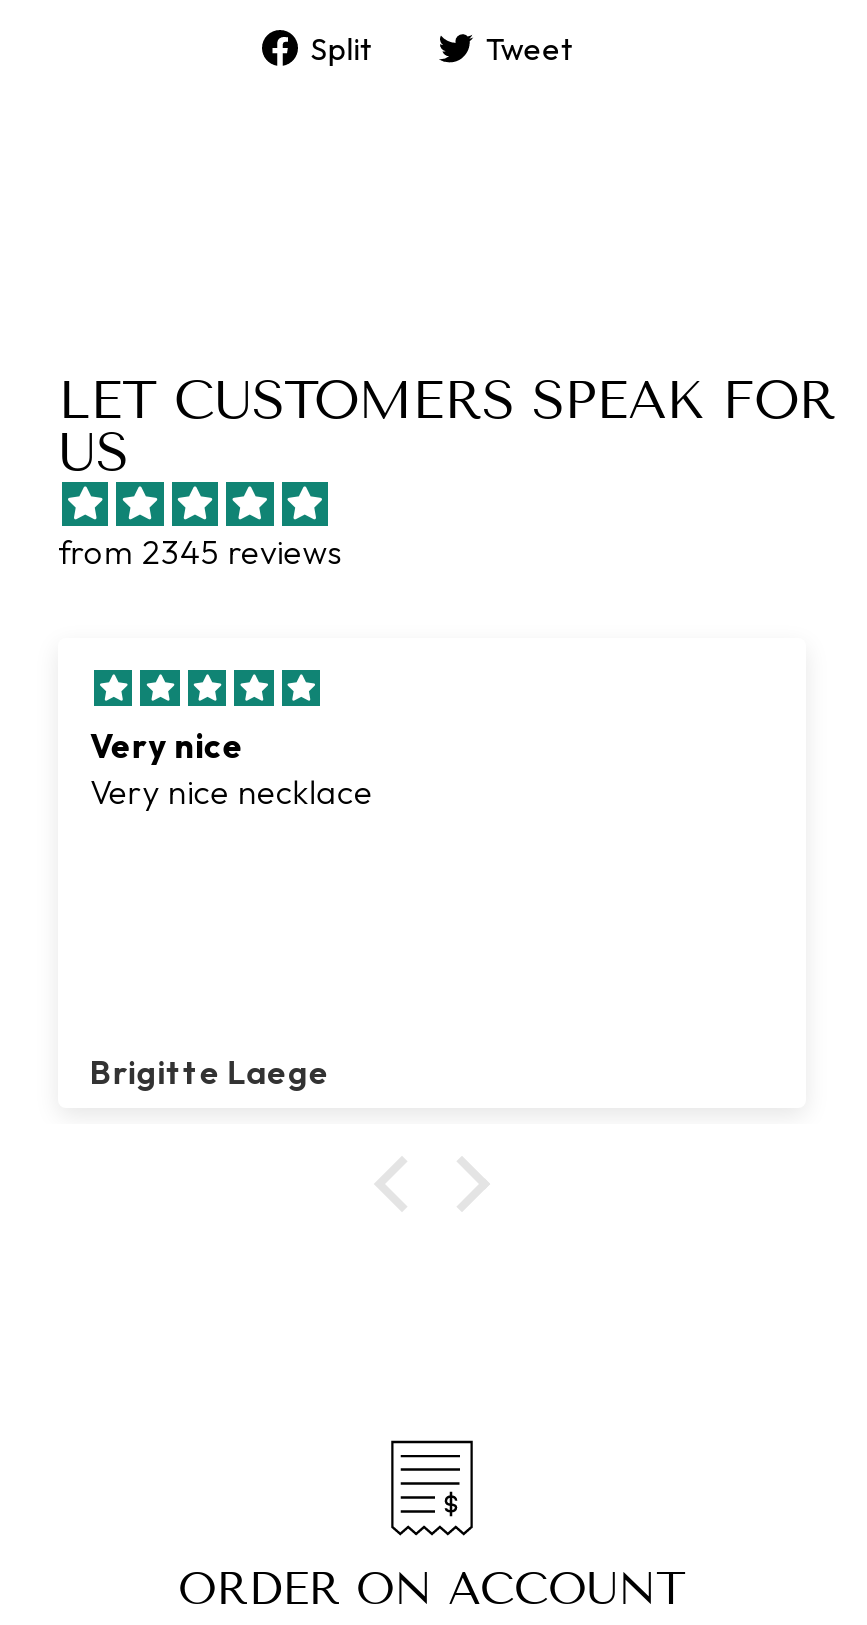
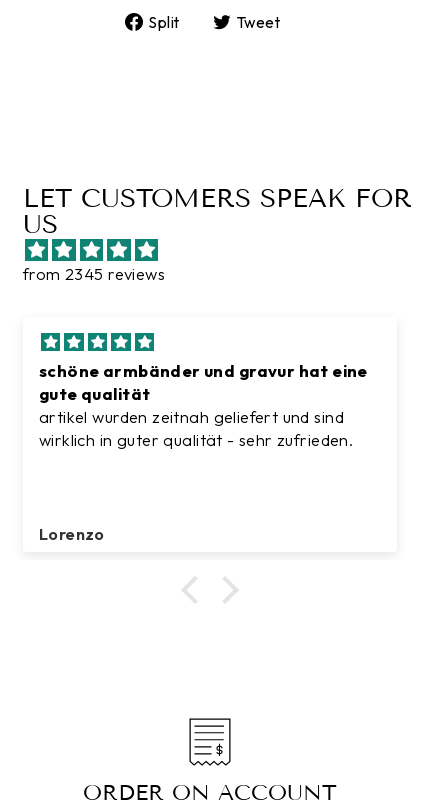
- Very nice
- Very nice necklace
+ schöne armbänder und gravur hat eine
+ gute qualität
+ artikel wurden zeitnah geliefert und sind
+ wirklich in guter qualität - sehr zufrieden.

- Brigitte Laege
+ Lorenzo
